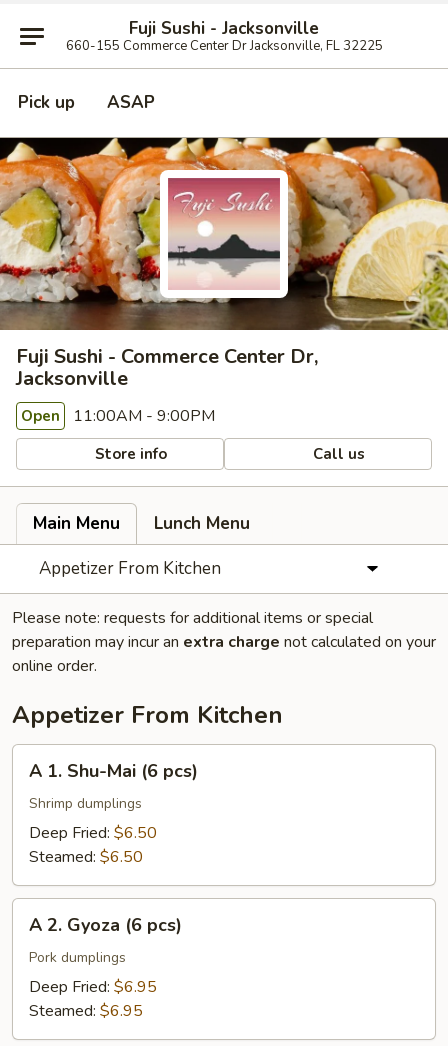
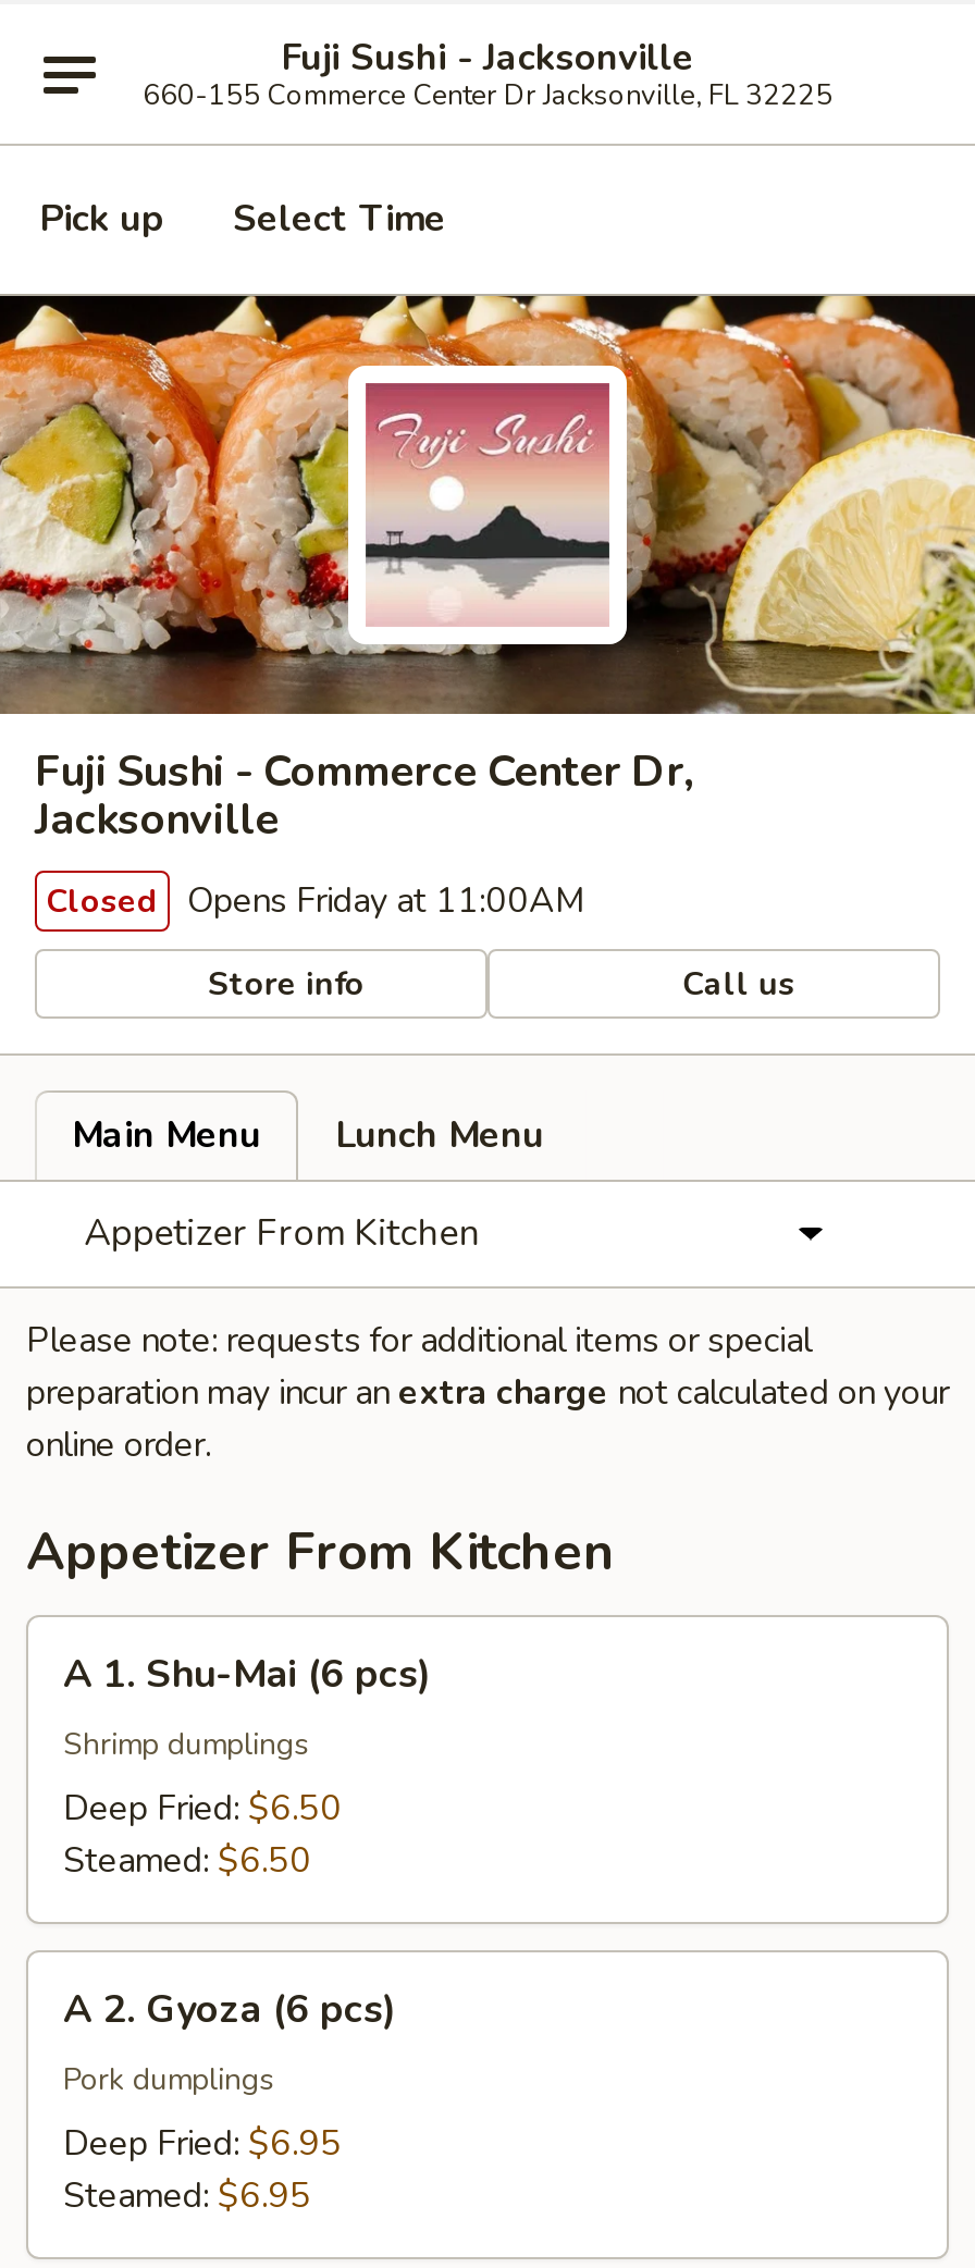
- ASAP
+ Select Time

- Open 11:00AM - 9:00PM
+ Closed Opens Friday at 11:00AM
